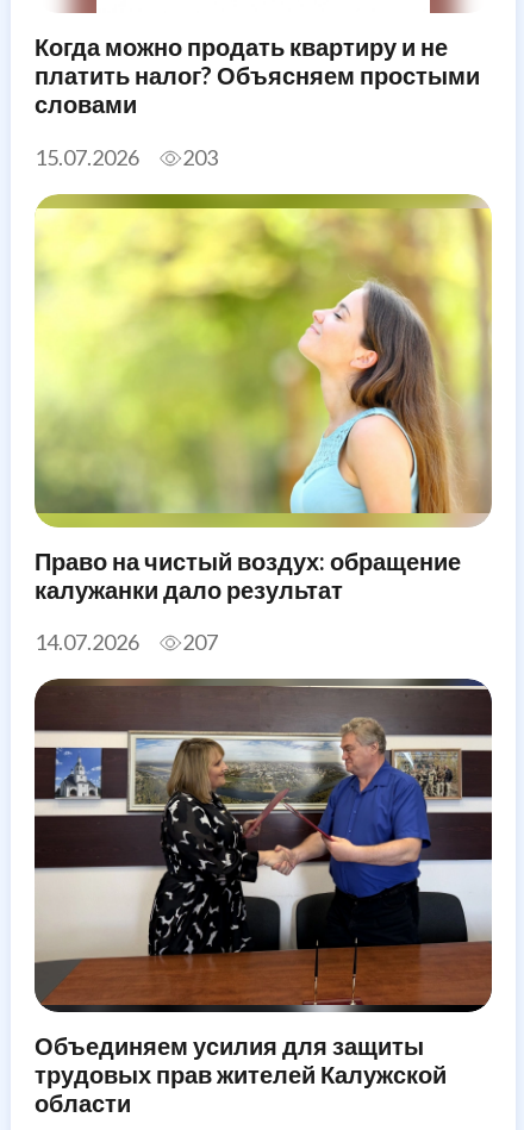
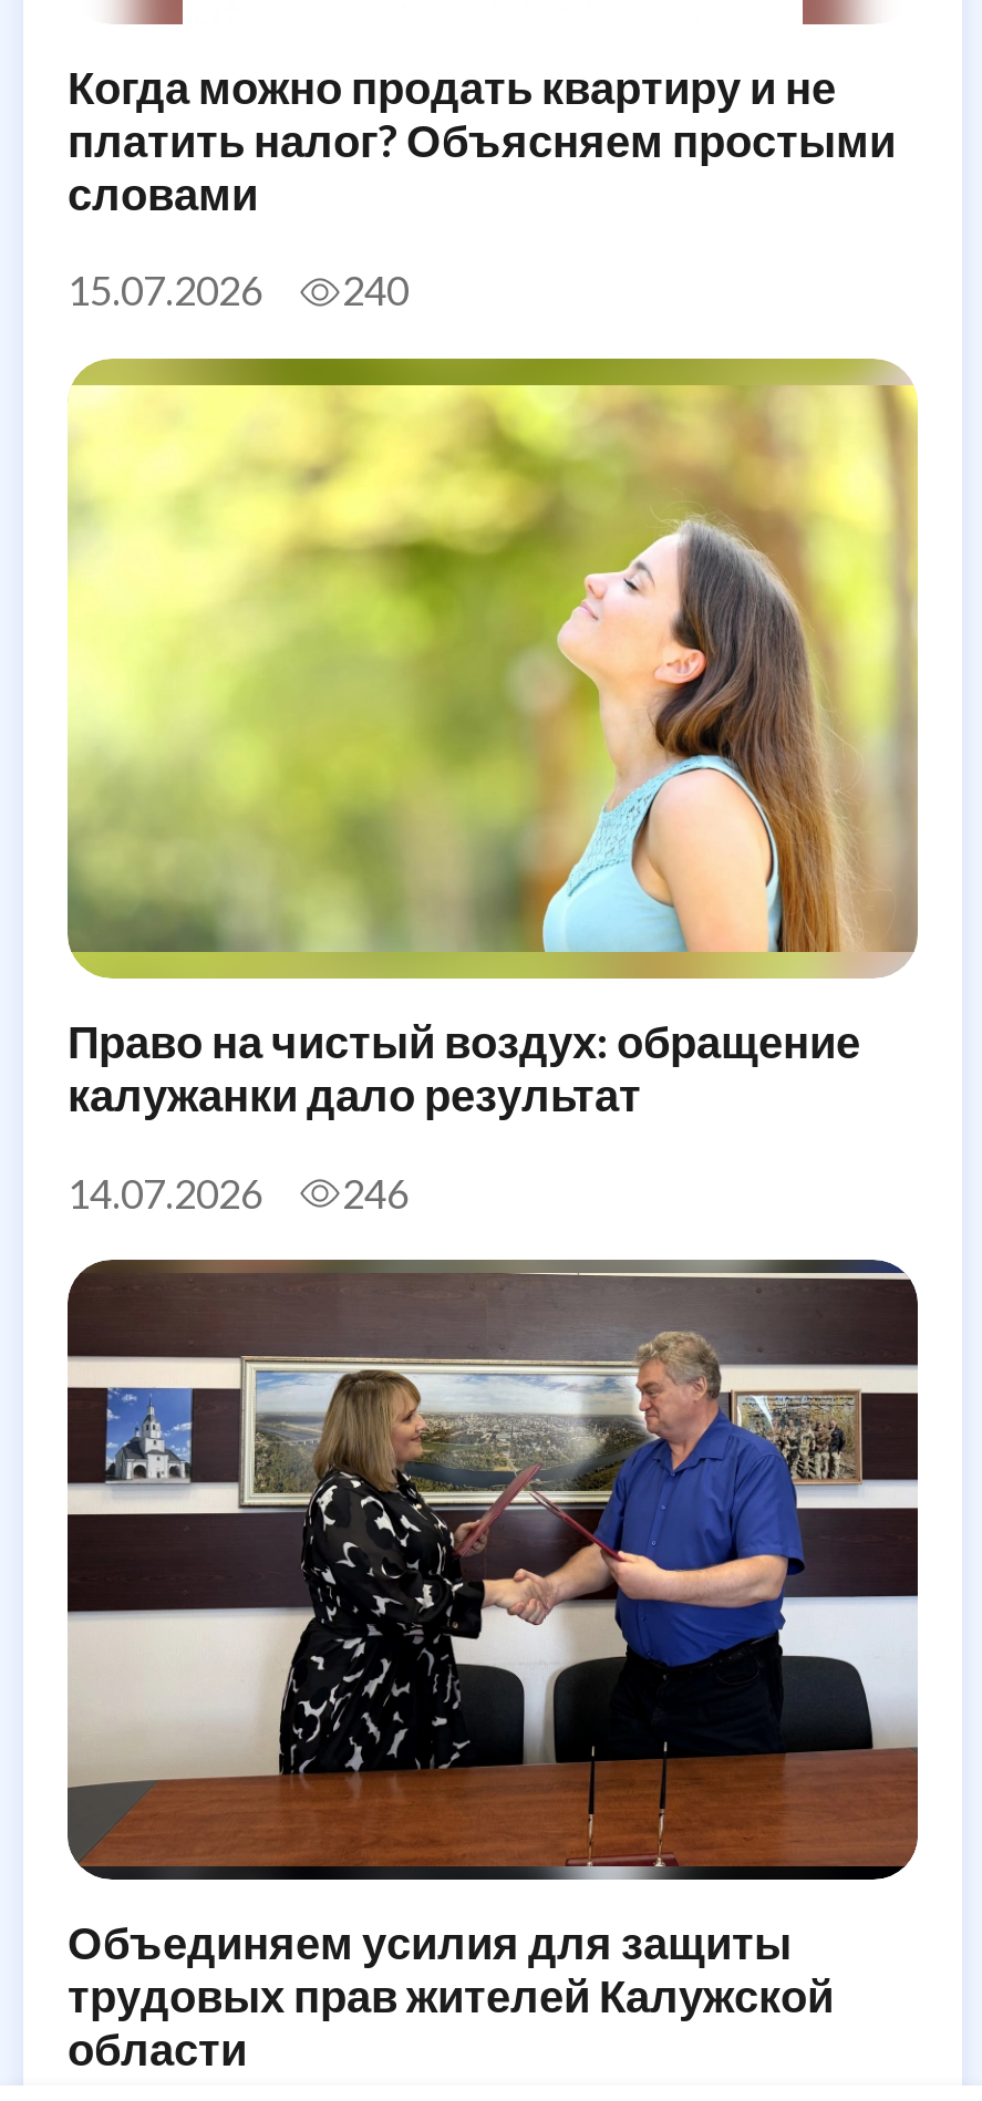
- 15.07.2026 203
+ 15.07.2026 240

- 14.07.2026 207
+ 14.07.2026 246
